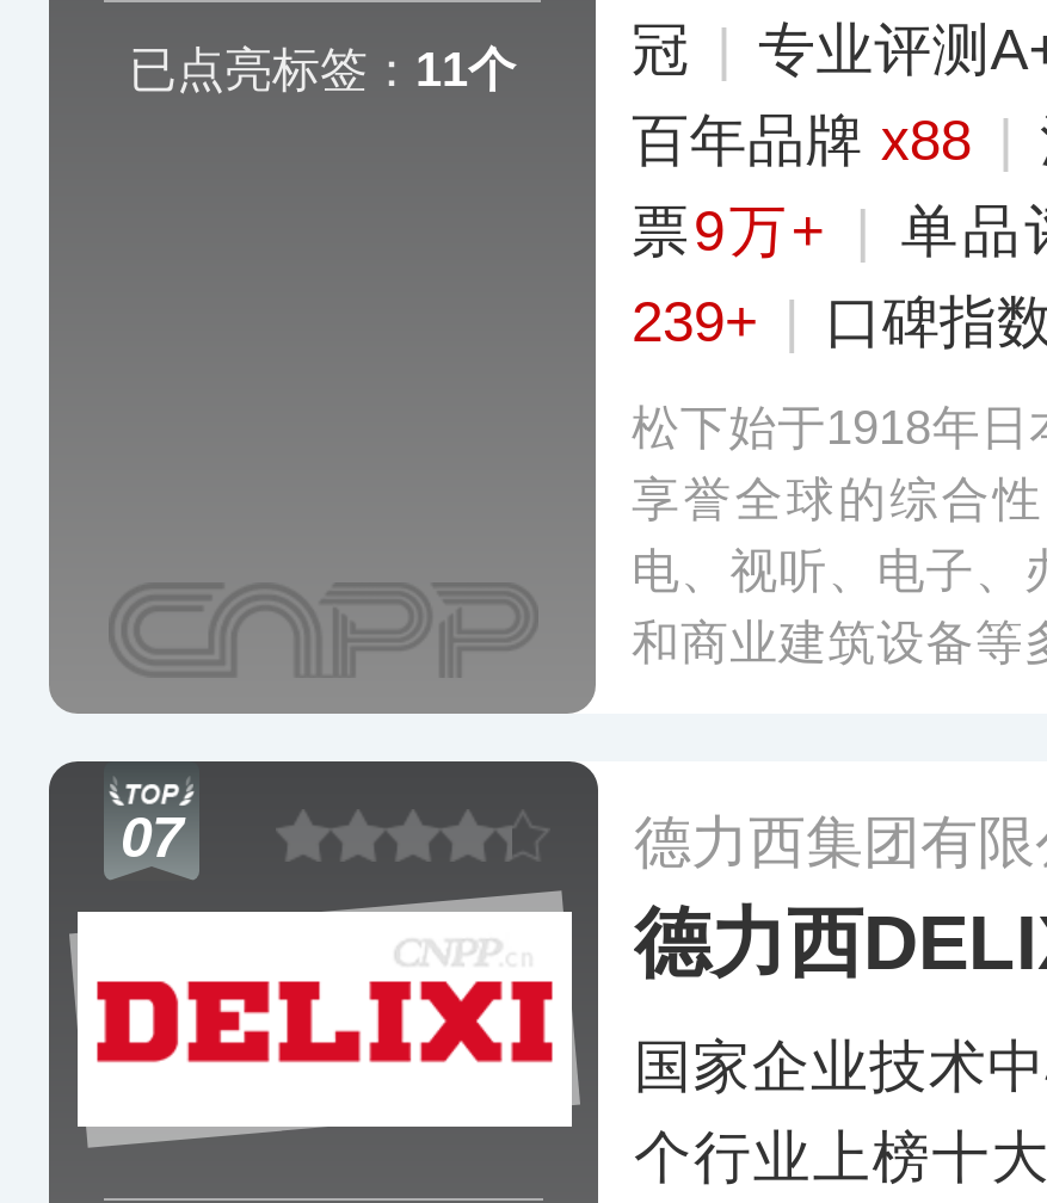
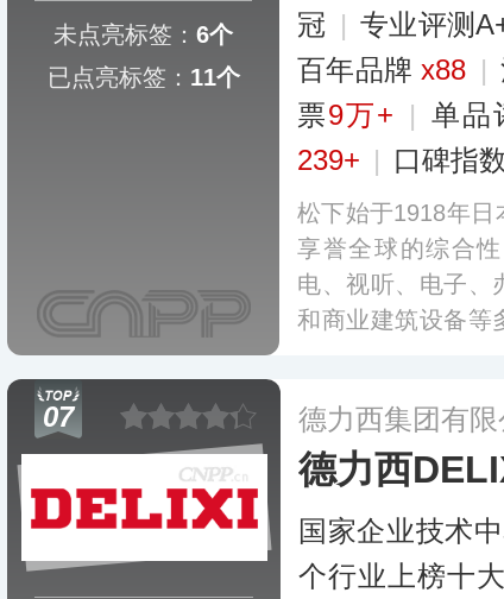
moved down: 已点亮标签：11个

+ 未点亮标签：6个
